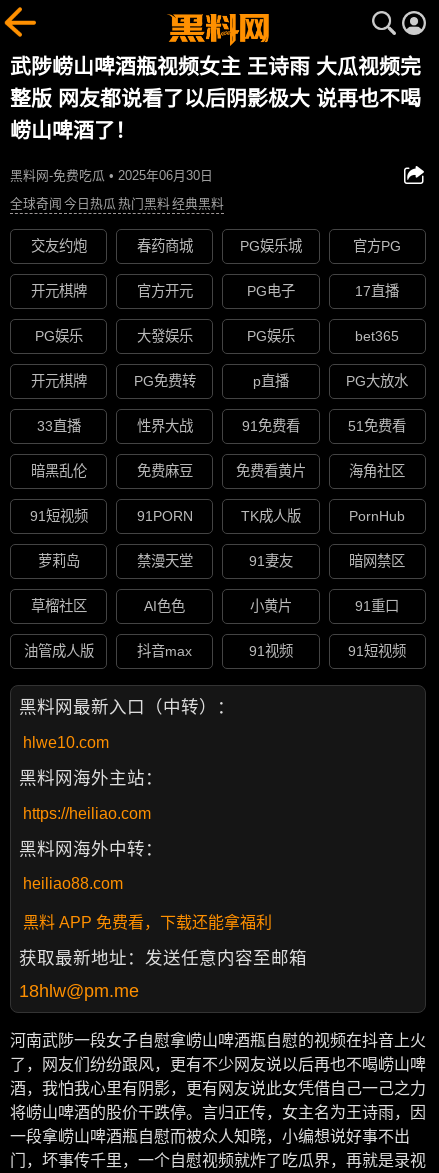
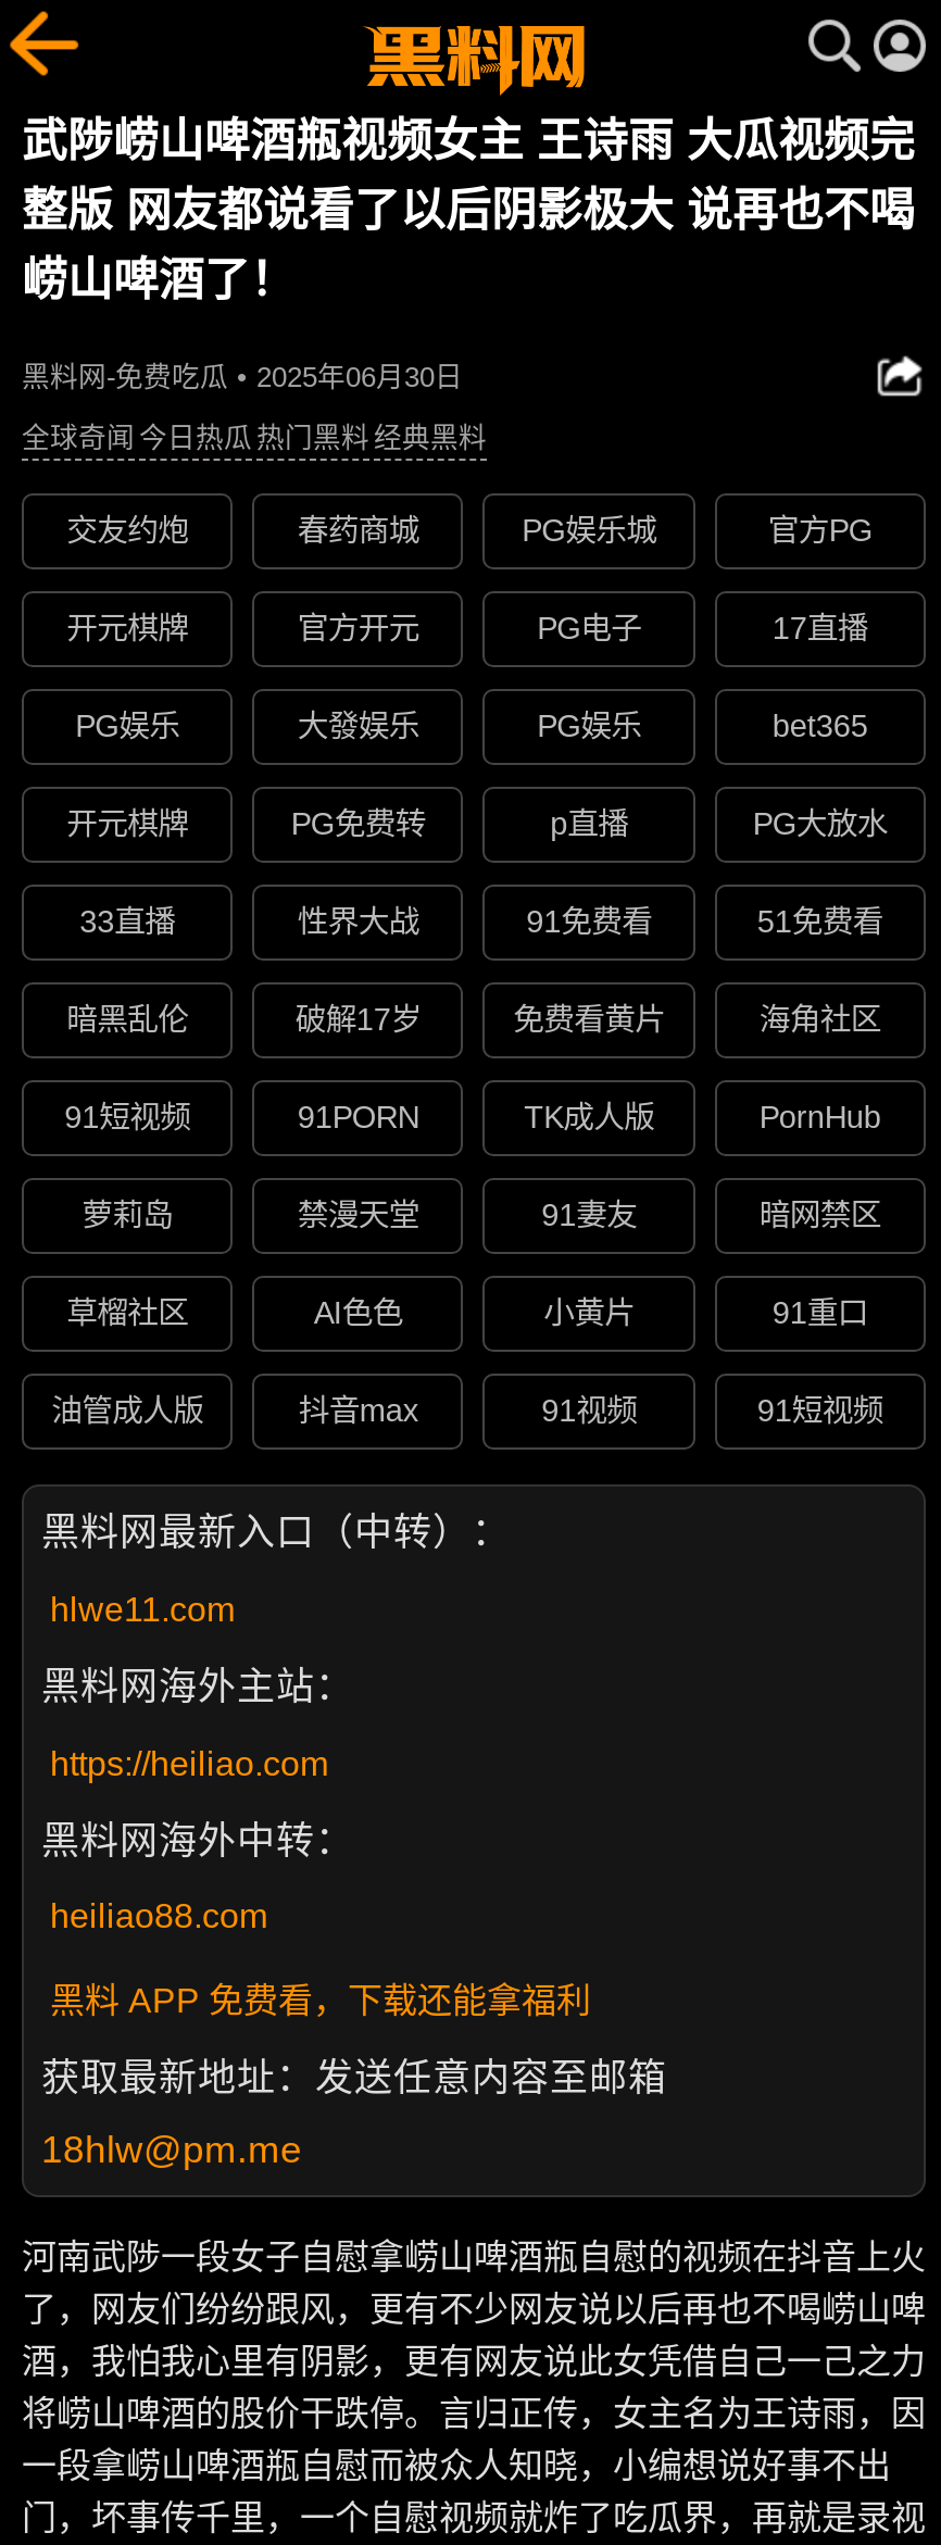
- 免费麻豆
+ 破解17岁

- hlwe10.com
+ hlwe11.com
